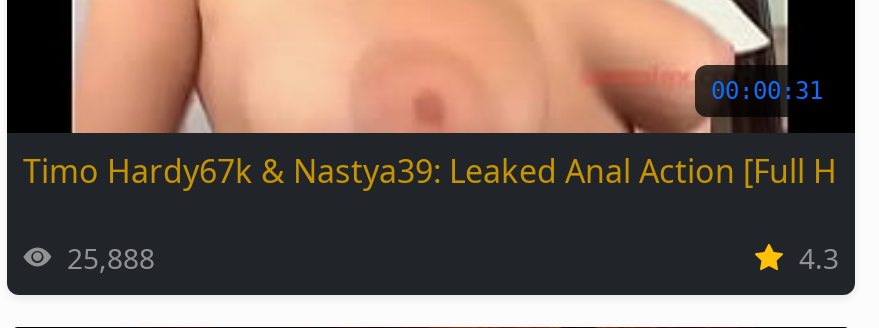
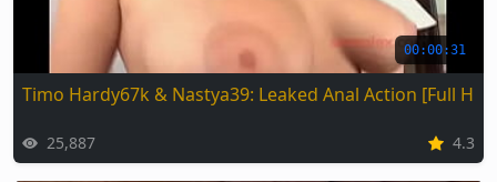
- 25,888
+ 25,887
